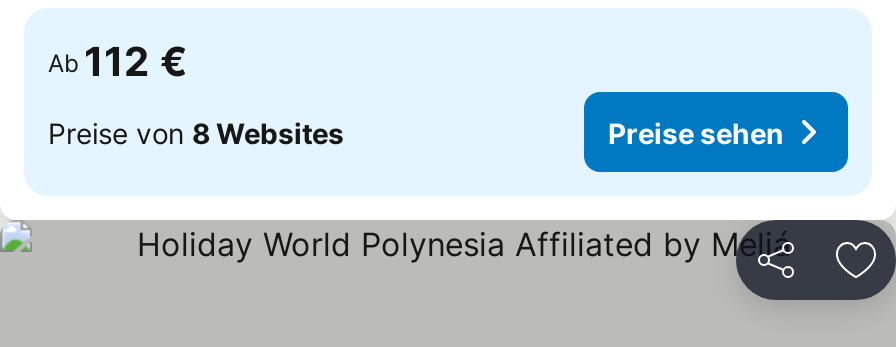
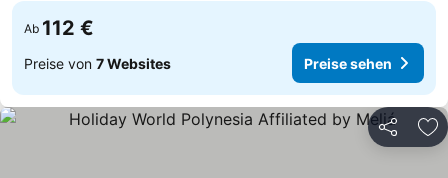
- Preise von 8 Websites
+ Preise von 7 Websites
